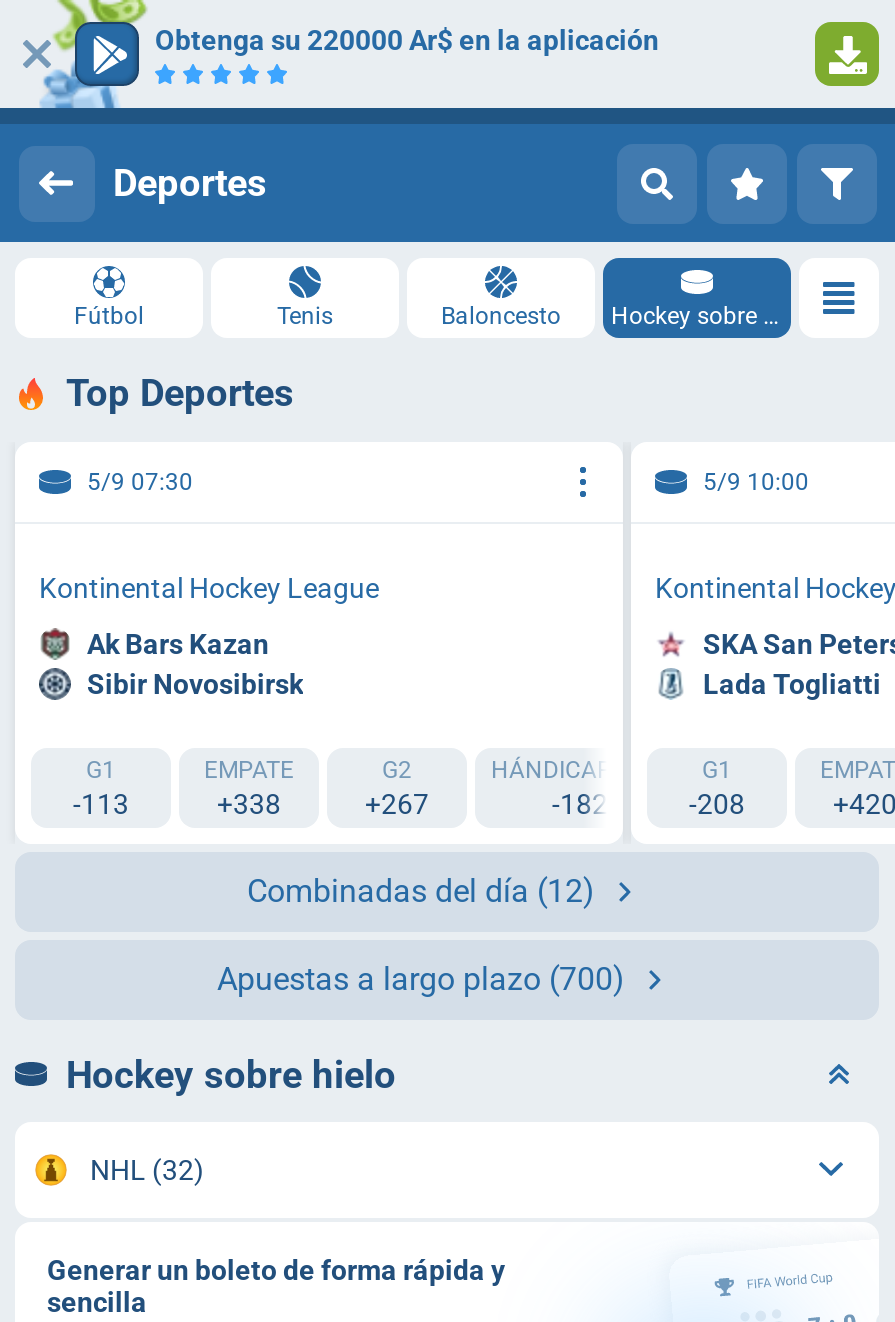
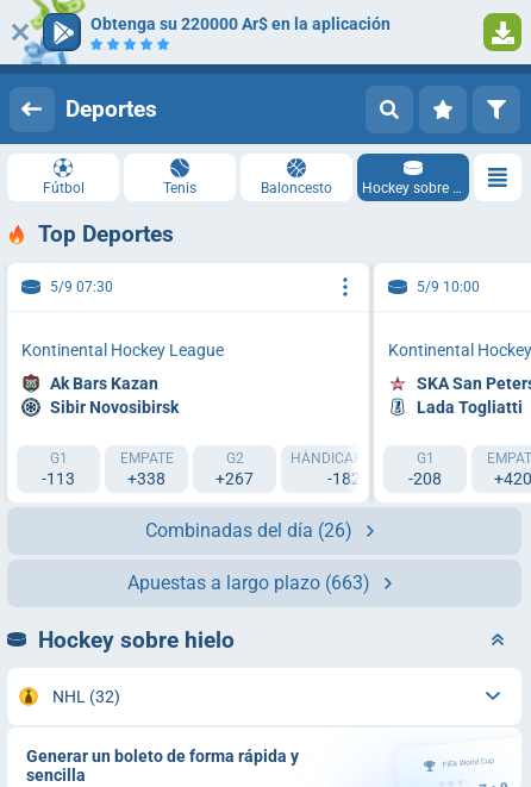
- Combinadas del día (12)
+ Combinadas del día (26)

- Apuestas a largo plazo (700)
+ Apuestas a largo plazo (663)
